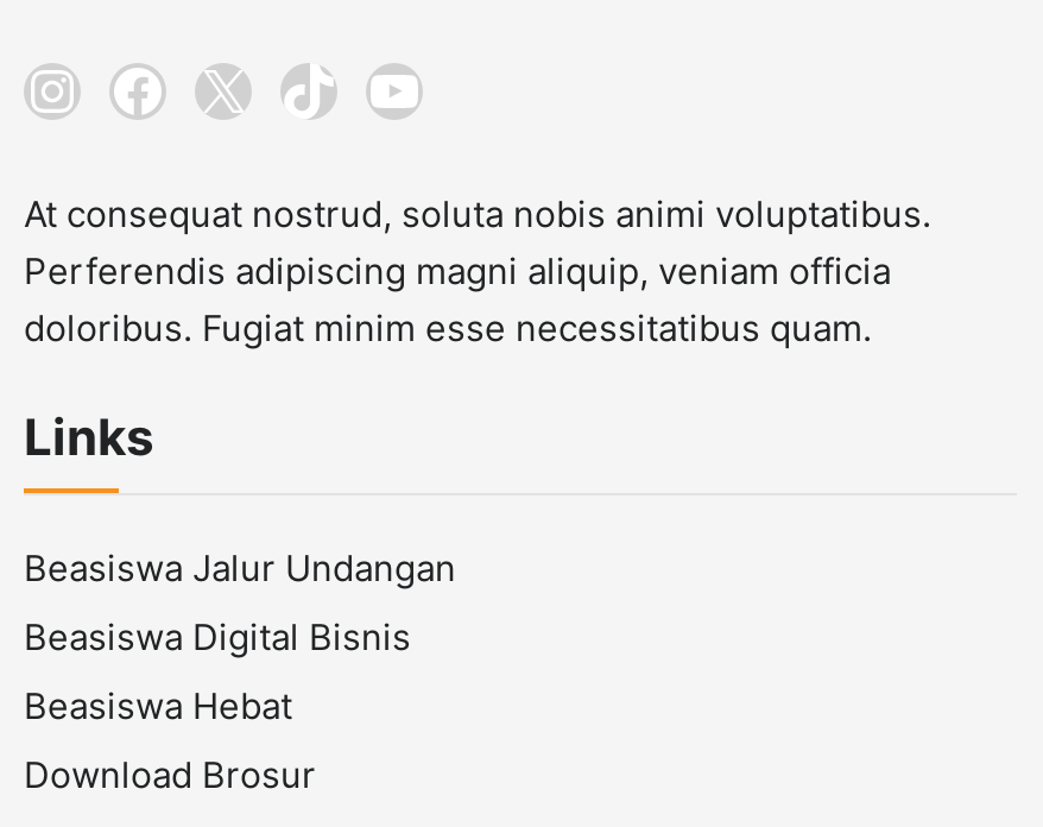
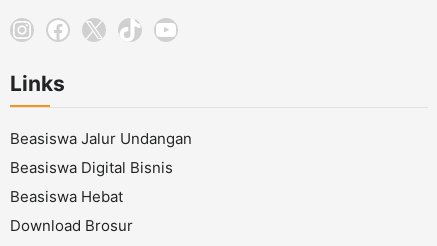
- At consequat nostrud, soluta nobis animi voluptatibus.
- Perferendis adipiscing magni aliquip, veniam officia
- doloribus. Fugiat minim esse necessitatibus quam.
